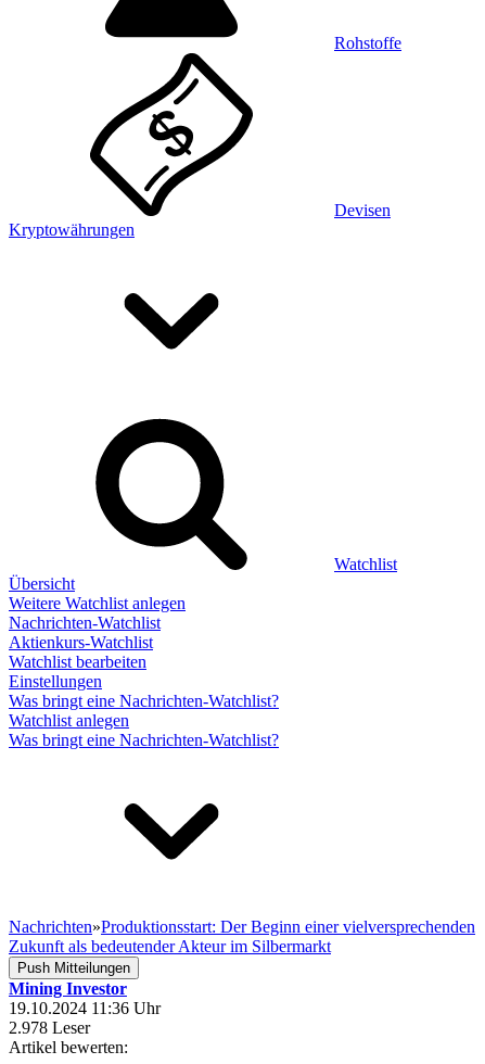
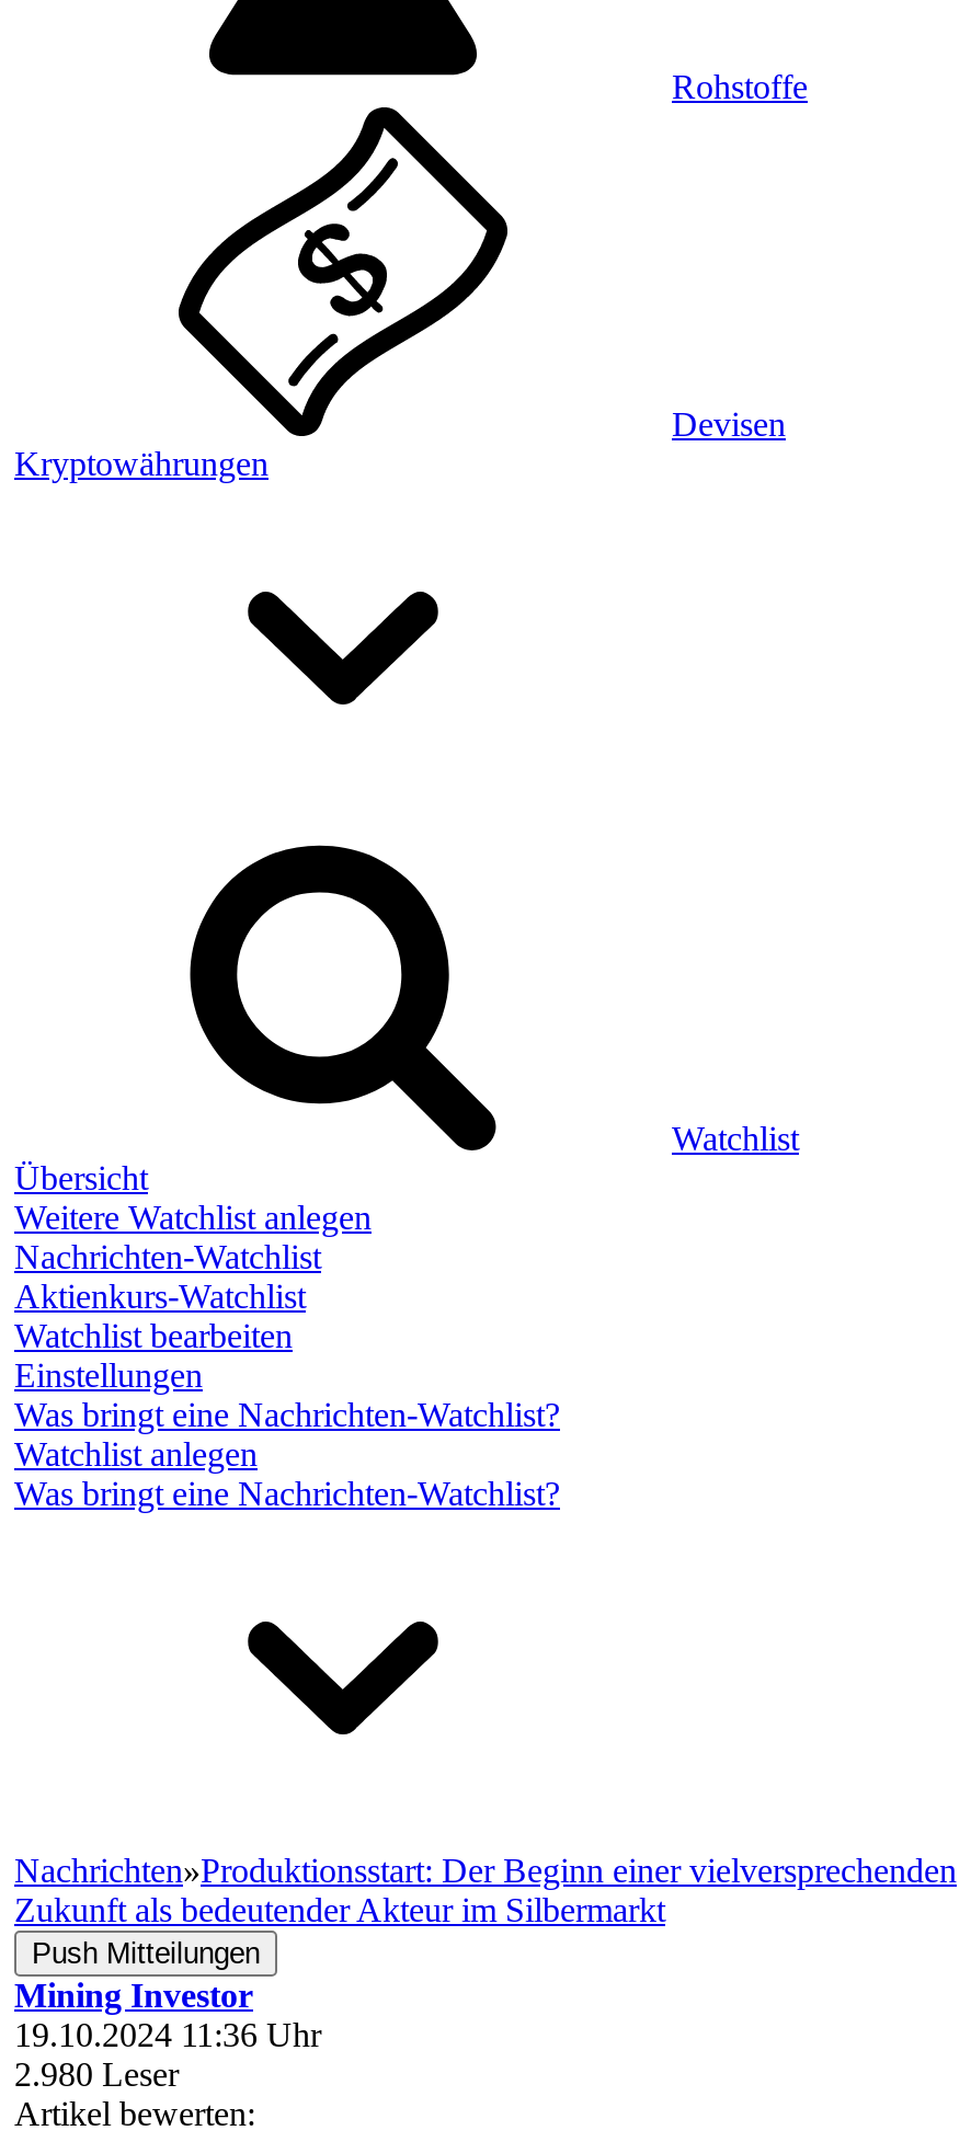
- 2.978 Leser
+ 2.980 Leser
